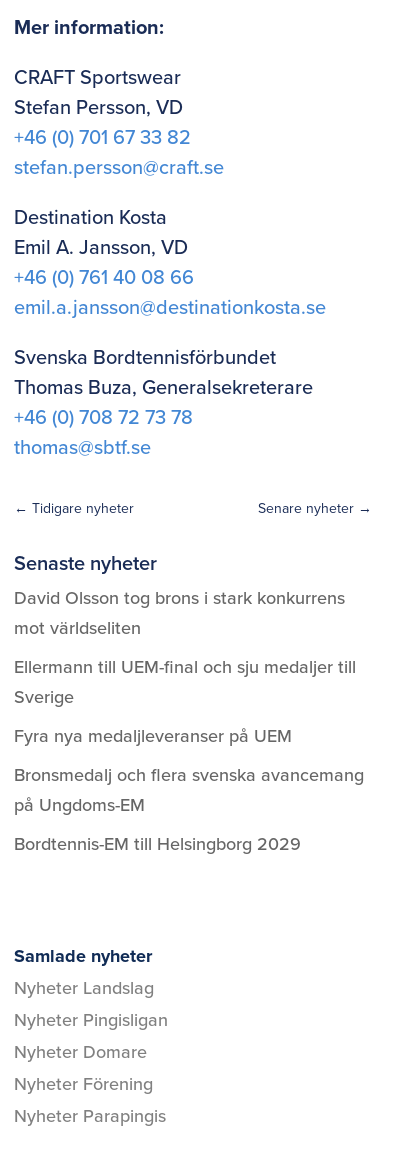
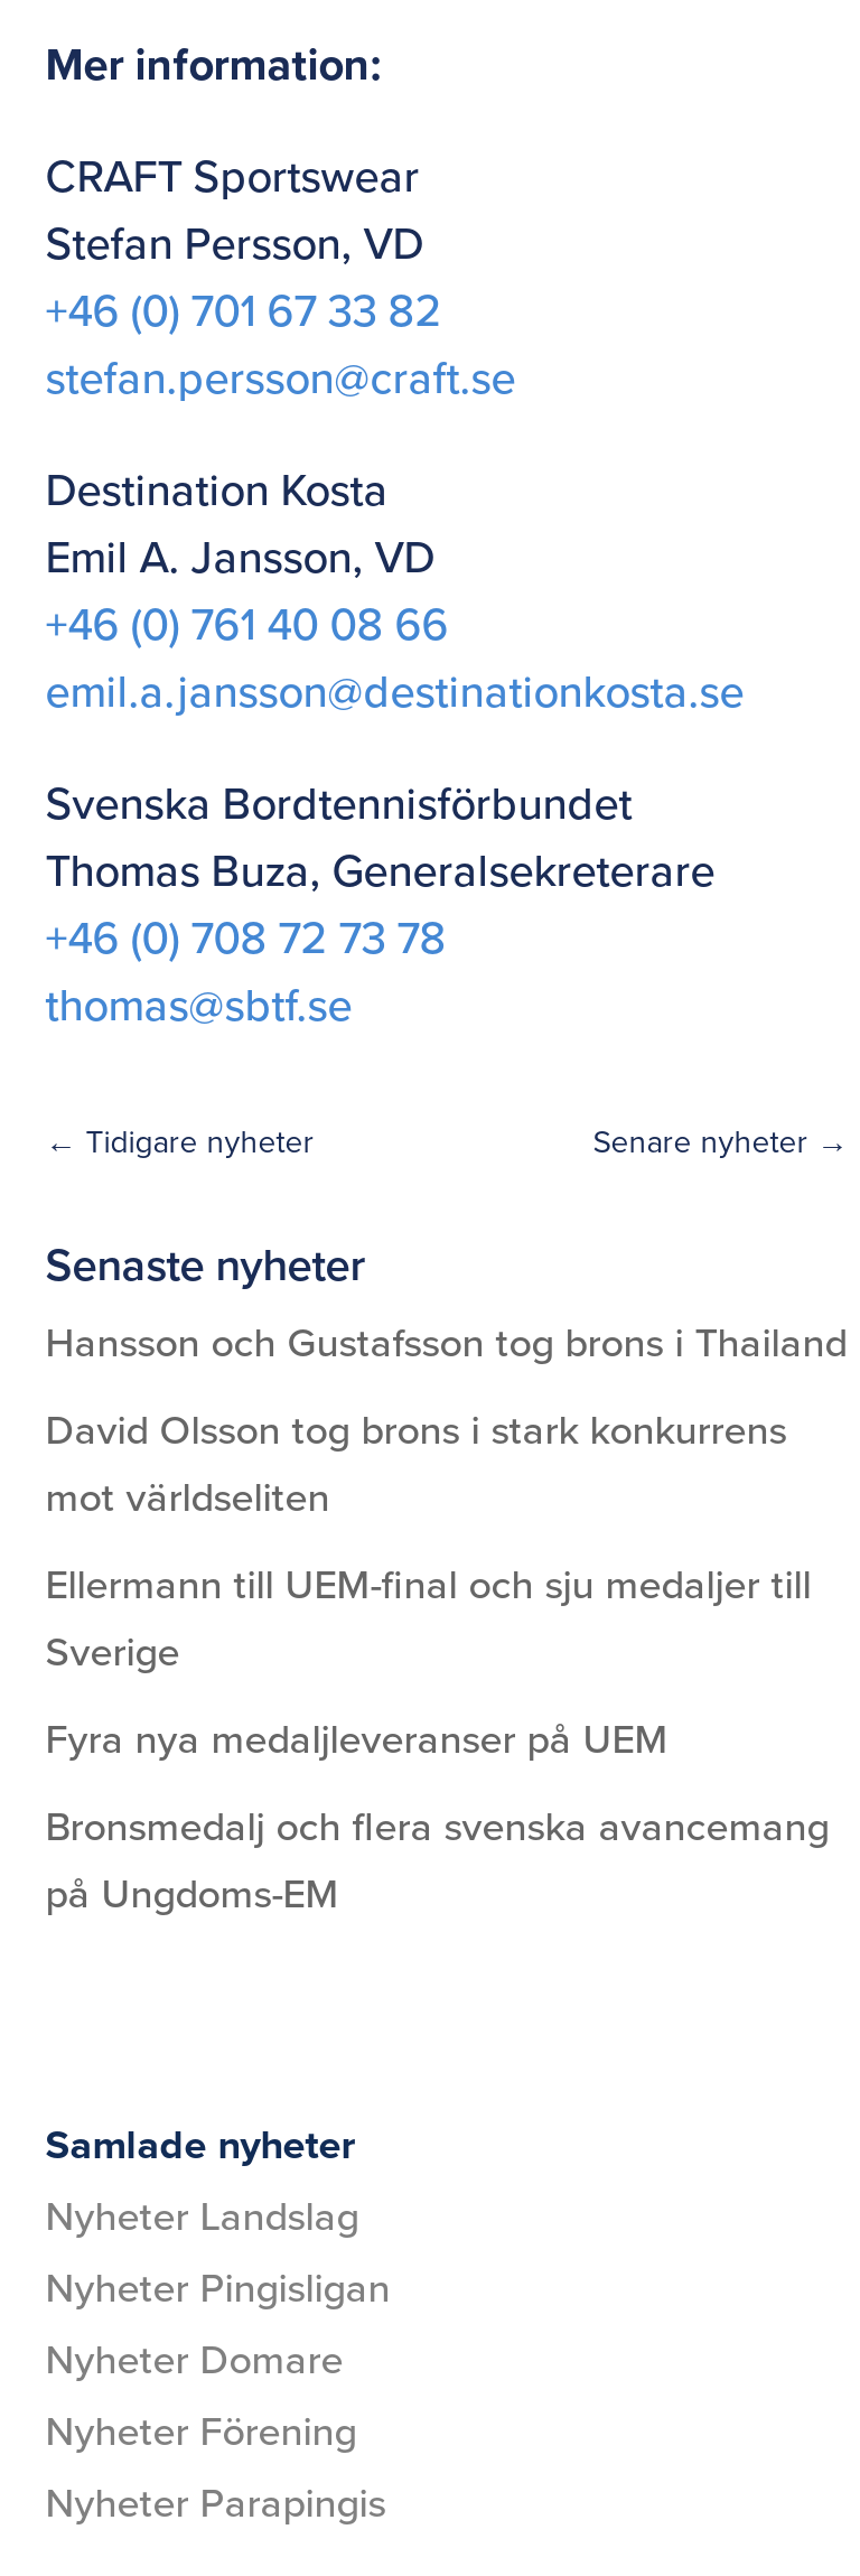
+ Hansson och Gustafsson tog brons i Thailand

moved down: David Olsson tog brons i stark konkurrens | mot världseliten | Ellermann till UEM-final och sju medaljer till | Sverige | Fyra nya medaljleveranser på UEM | Bronsmedalj och flera svenska avancemang | på Ungdoms-EM

- Bordtennis-EM till Helsingborg 2029
